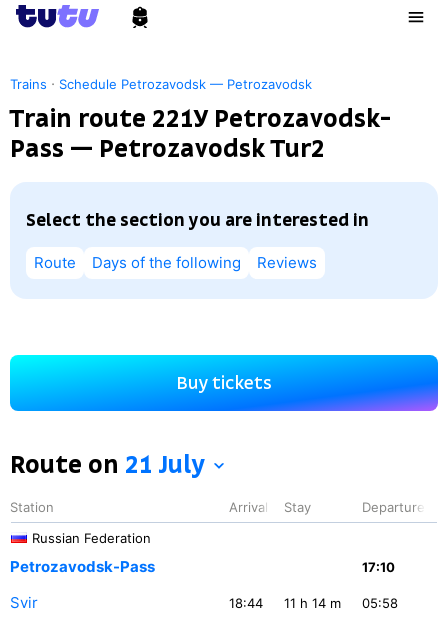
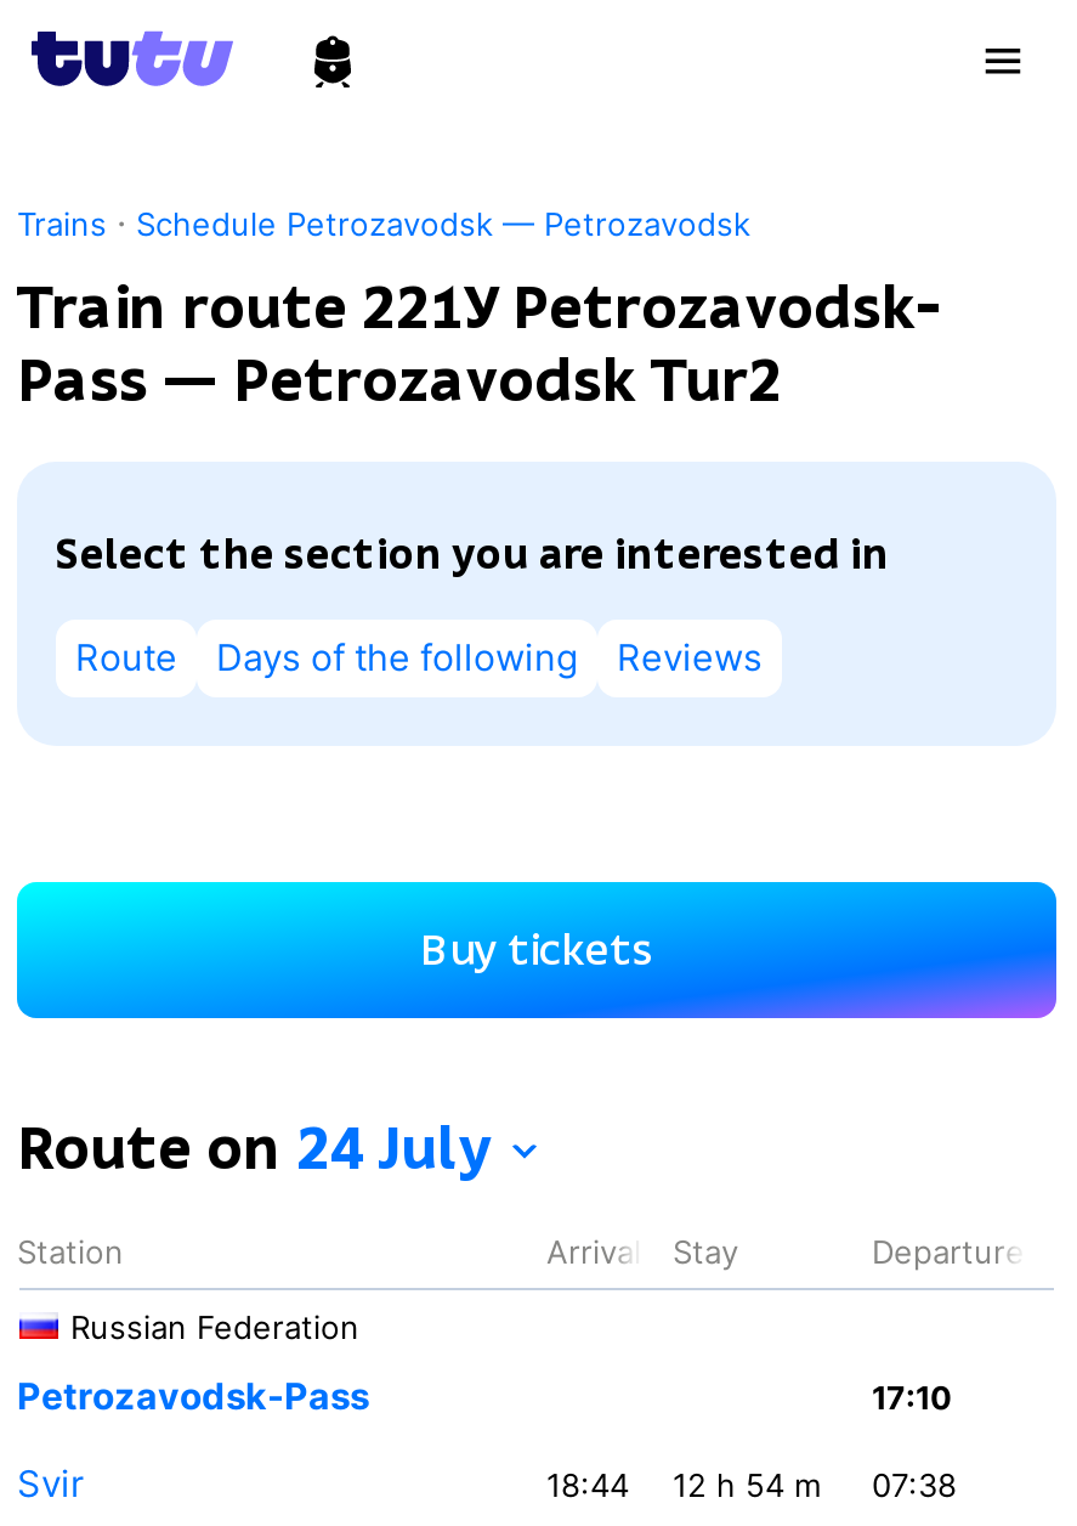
- Route on 21 July
+ Route on 24 July

- 11 h 14 m
+ 12 h 54 m

- 05:58
+ 07:38
